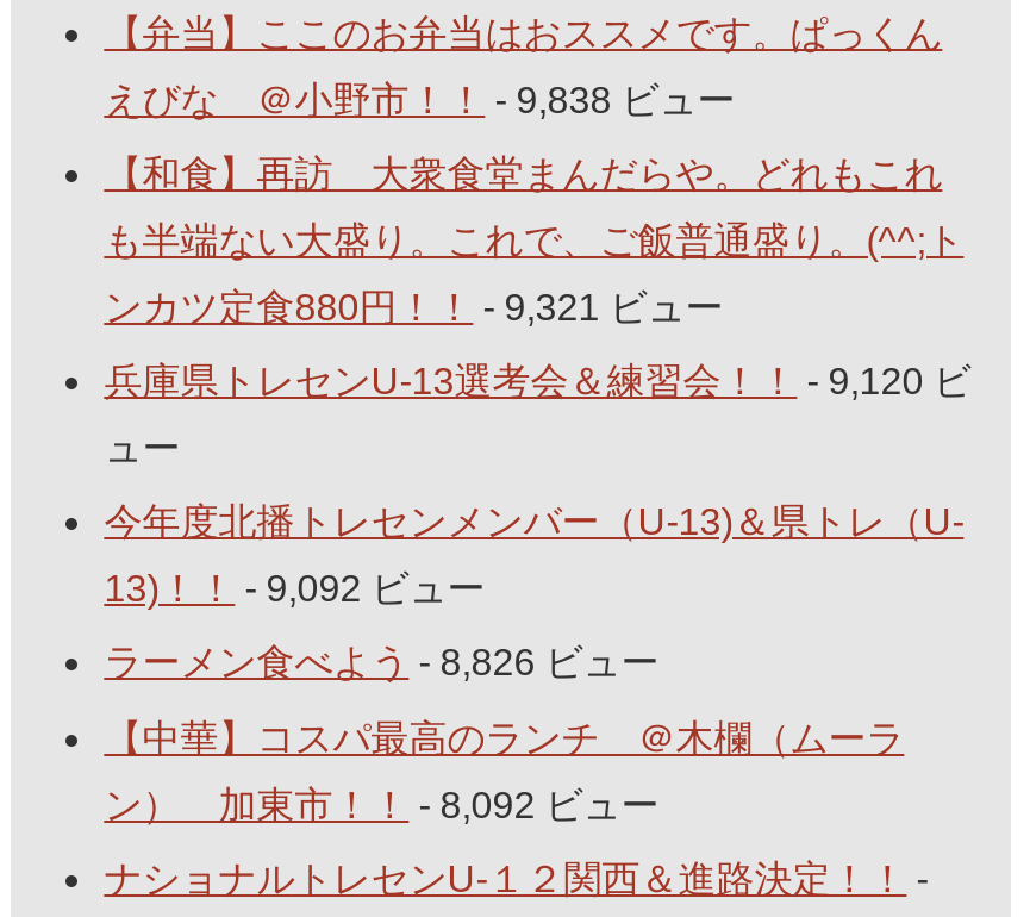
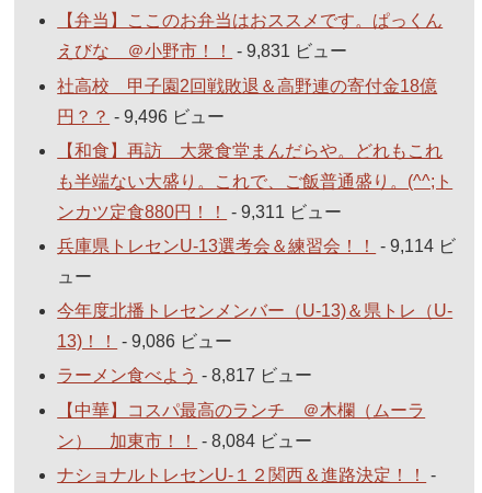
- えびな ＠小野市！！- 9,838 ビュー
+ えびな ＠小野市！！- 9,831 ビュー
+ 社高校 甲子園2回戦敗退＆高野連の寄付金18億
+ 円？？- 9,496 ビュー

- ンカツ定食880円！！- 9,321 ビュー
+ ンカツ定食880円！！- 9,311 ビュー

- 兵庫県トレセンU-13選考会＆練習会！！- 9,120 ビ
+ 兵庫県トレセンU-13選考会＆練習会！！- 9,114 ビ

- 13)！！- 9,092 ビュー
+ 13)！！- 9,086 ビュー

- ラーメン食べよう- 8,826 ビュー
+ ラーメン食べよう- 8,817 ビュー

- ン） 加東市！！- 8,092 ビュー
+ ン） 加東市！！- 8,084 ビュー
